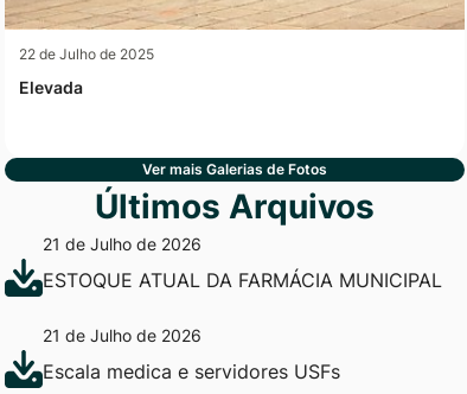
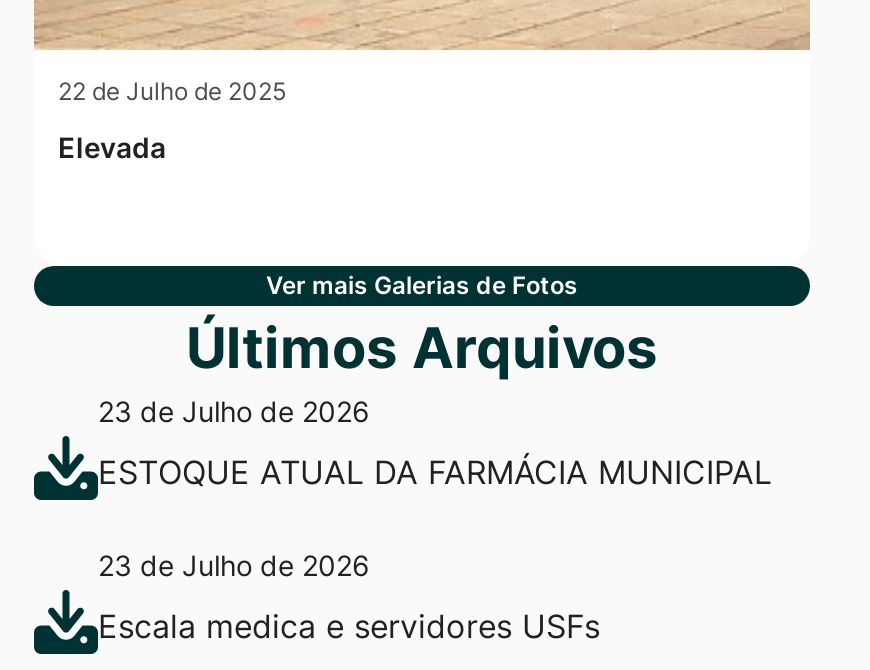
- 21 de Julho de 2026
+ 23 de Julho de 2026

- 21 de Julho de 2026
+ 23 de Julho de 2026
